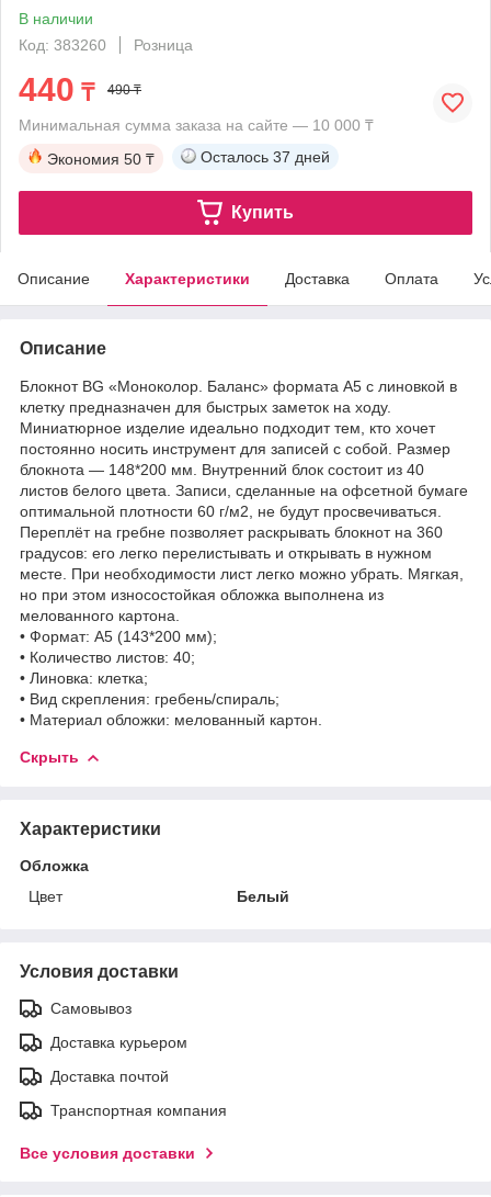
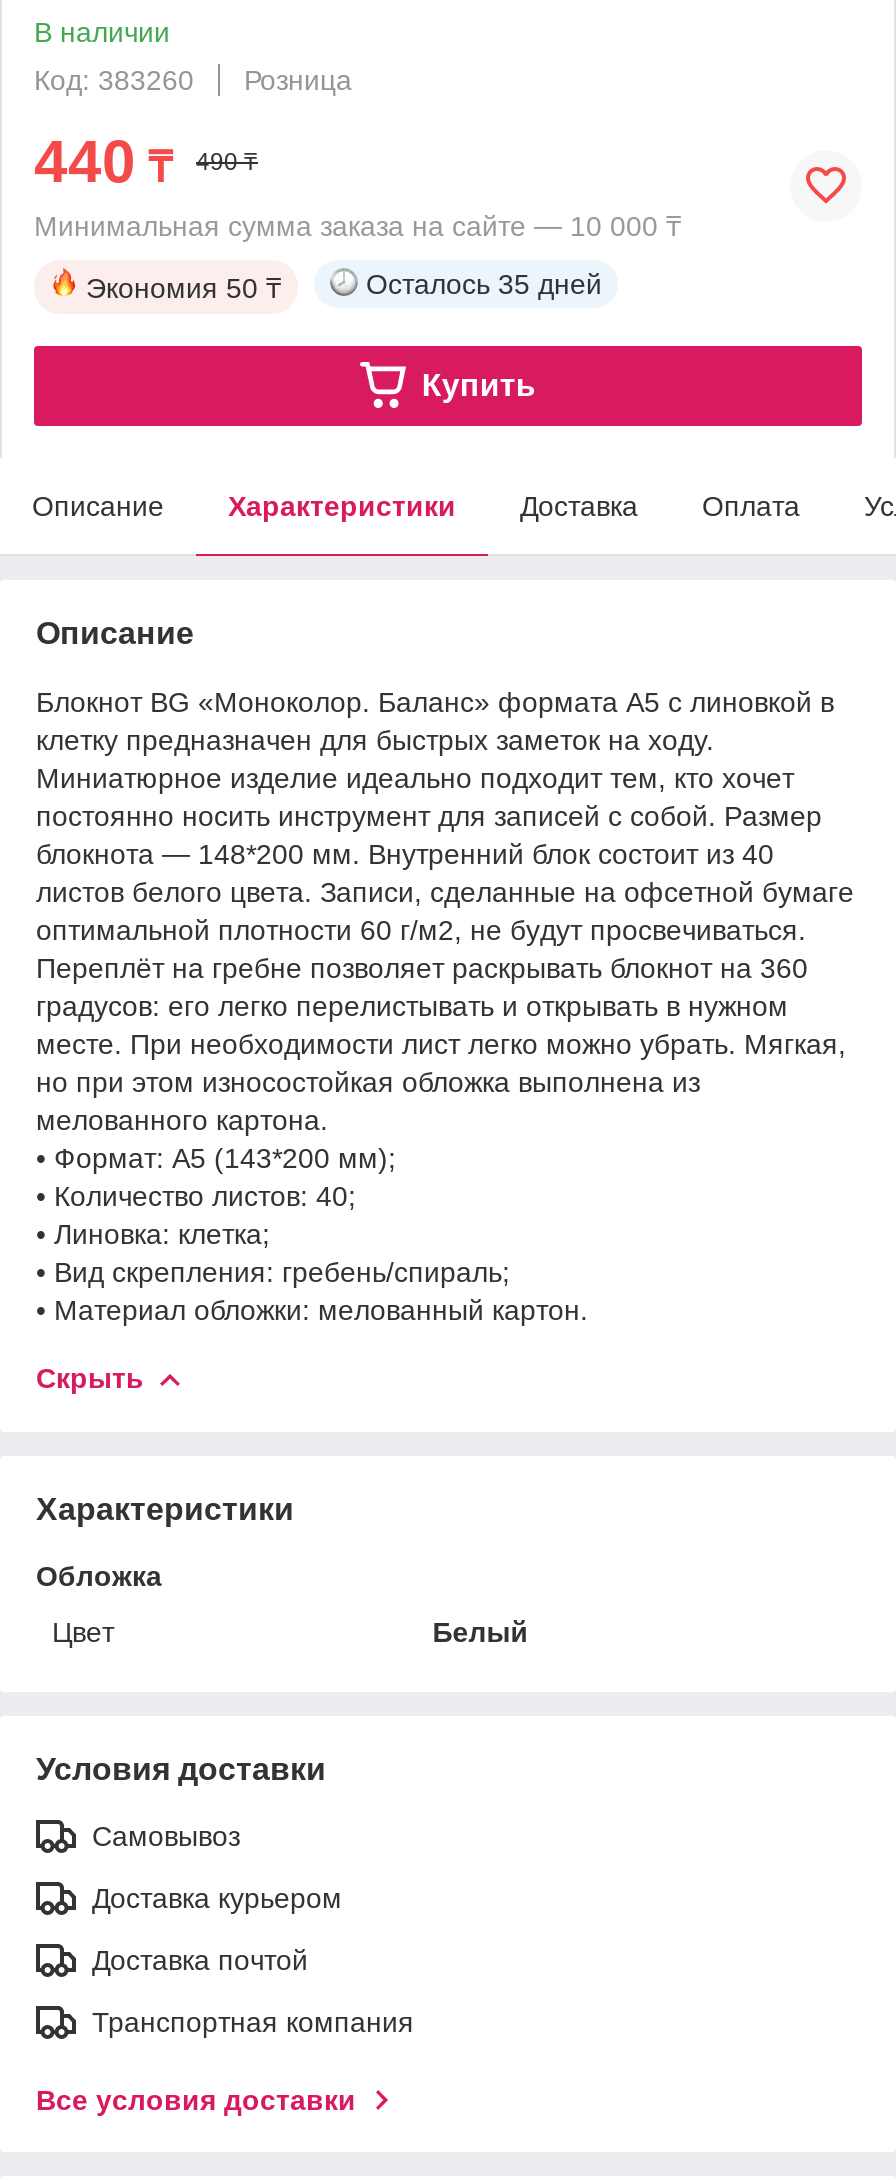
- Осталось 37 дней
+ Осталось 35 дней
